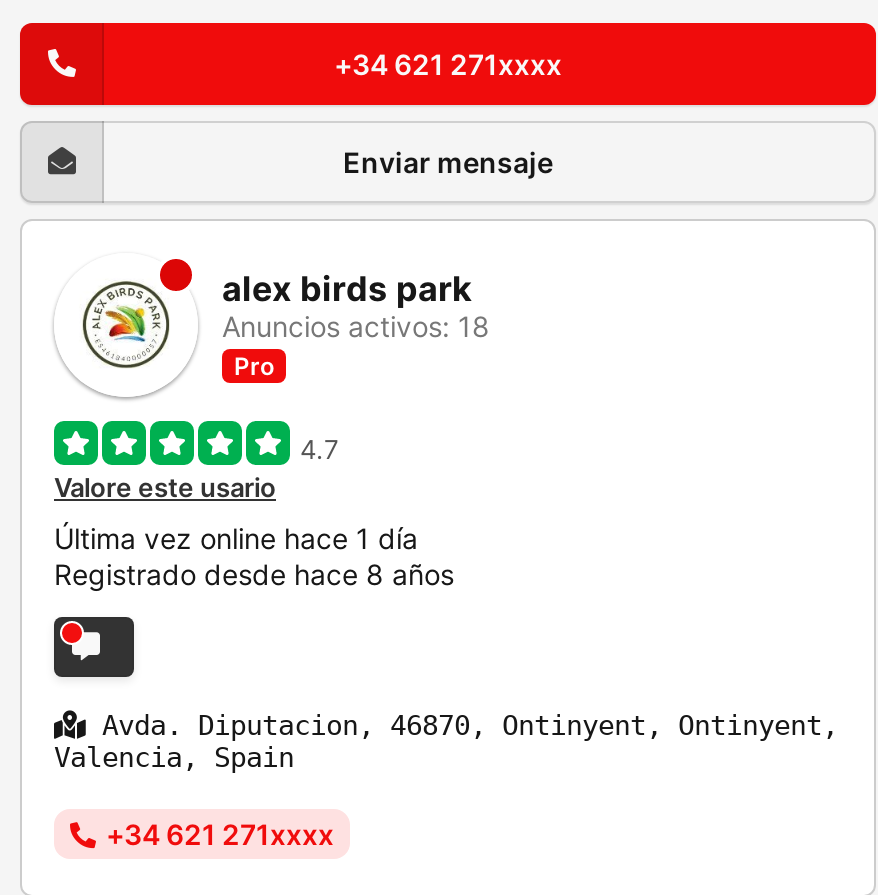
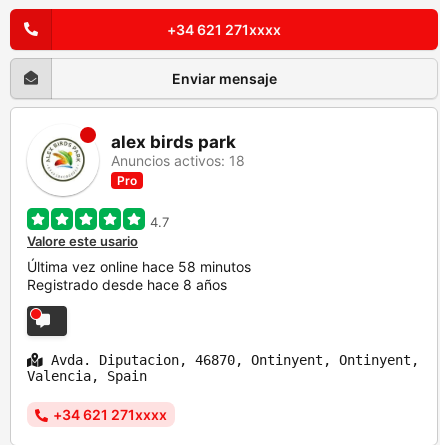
- Última vez online hace 1 día
+ Última vez online hace 58 minutos
